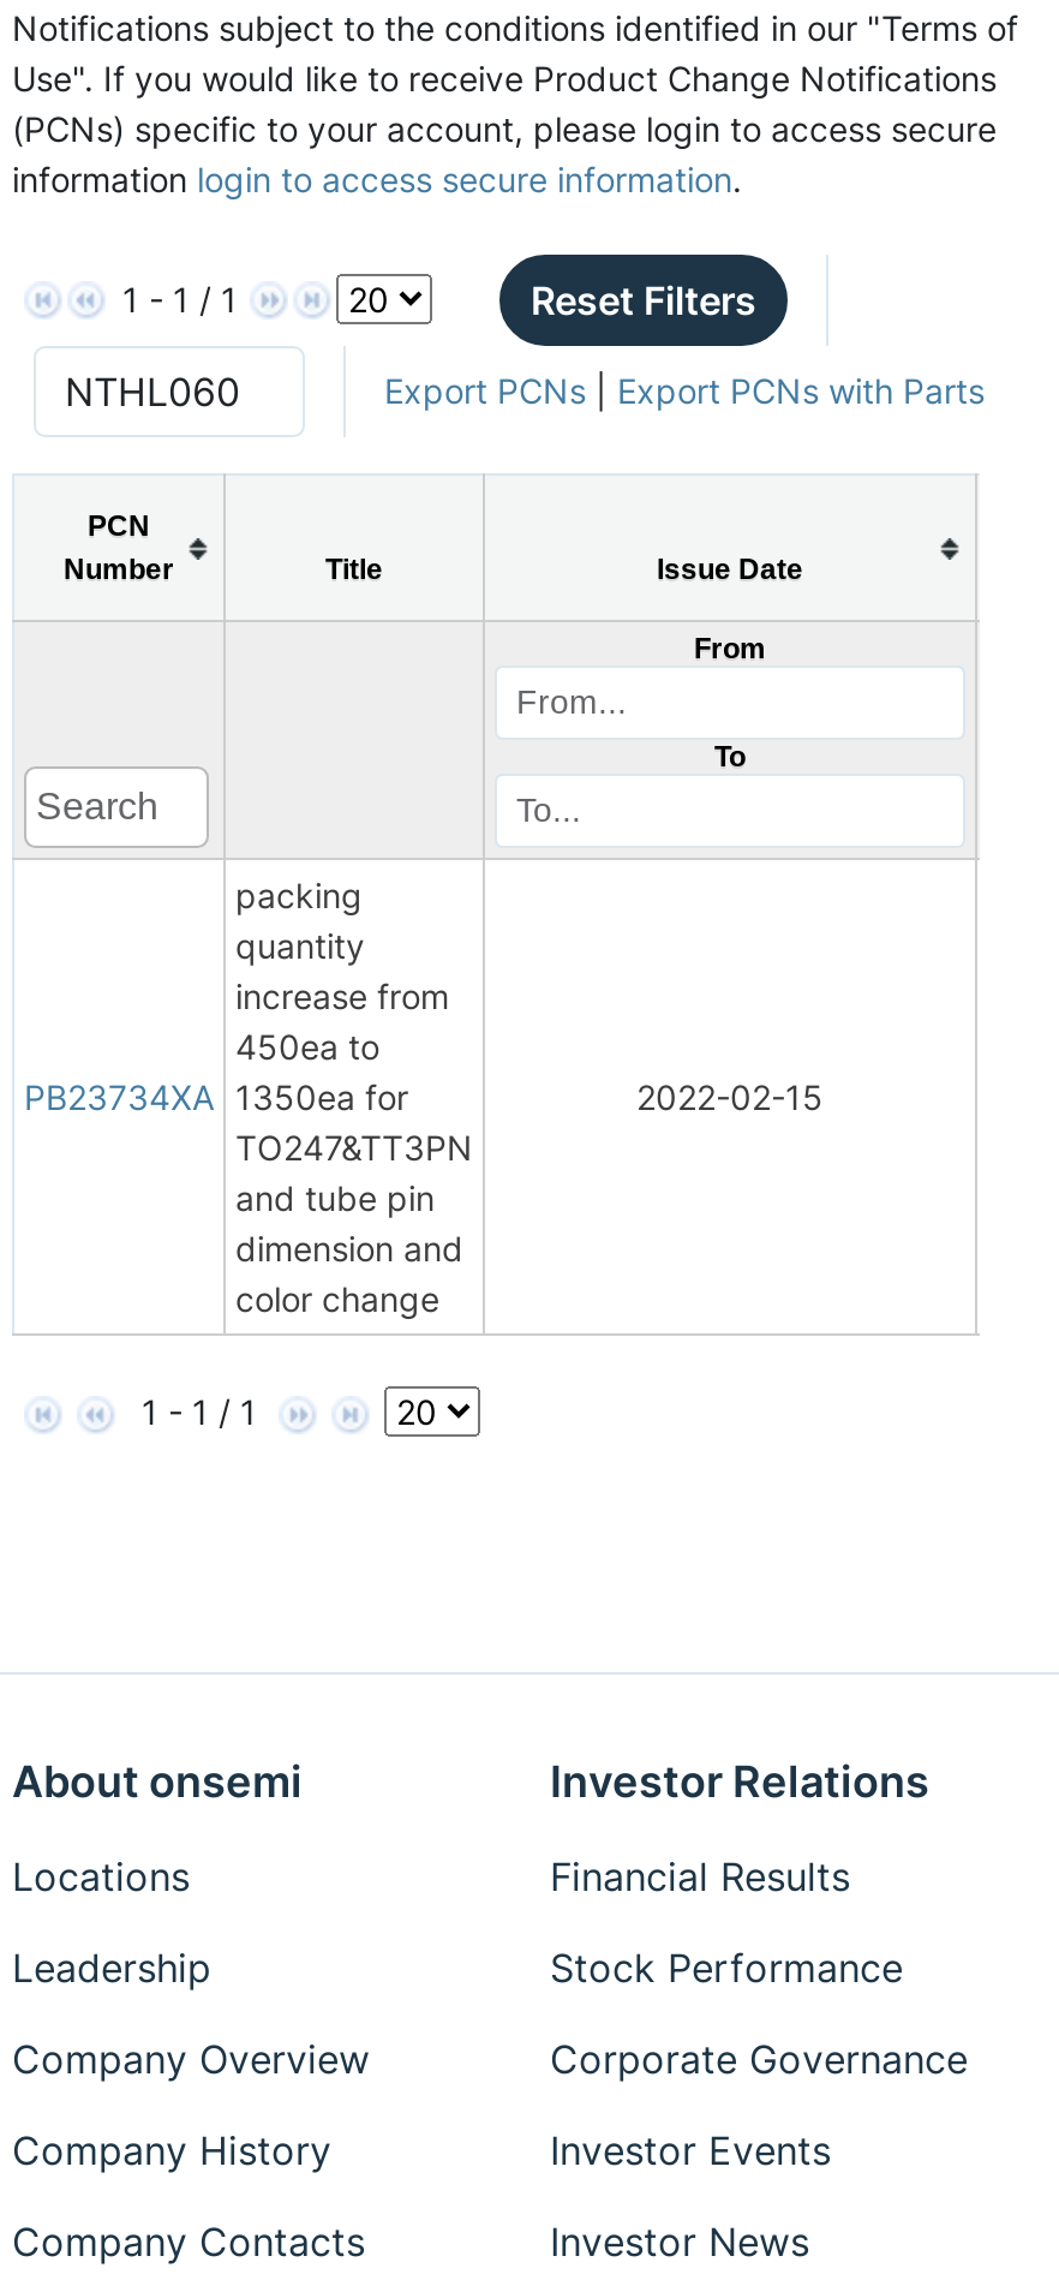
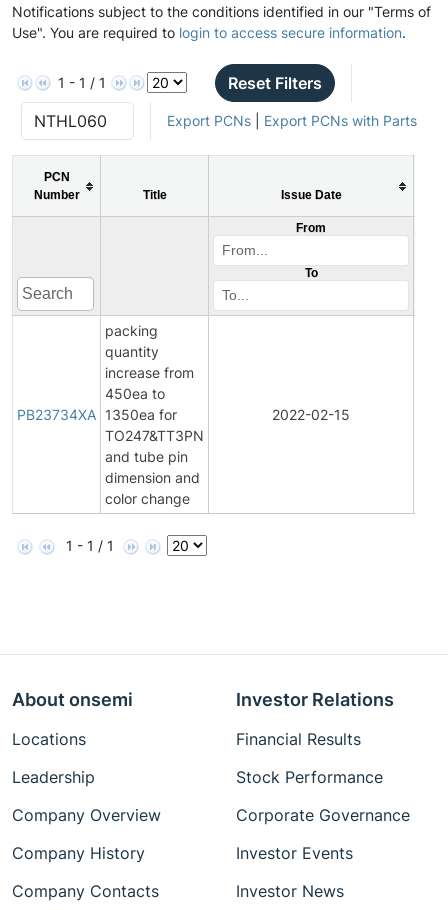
- Use". If you would like to receive Product Change Notifications
- (PCNs) specific to your account, please login to access secure
- information login to access secure information.
+ Use". You are required to login to access secure information.
